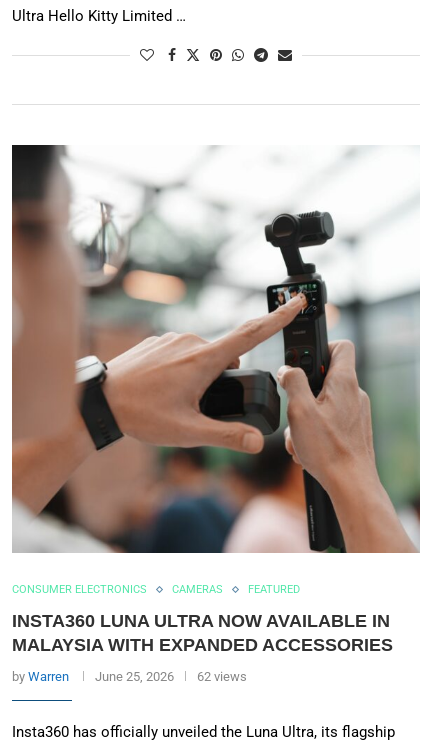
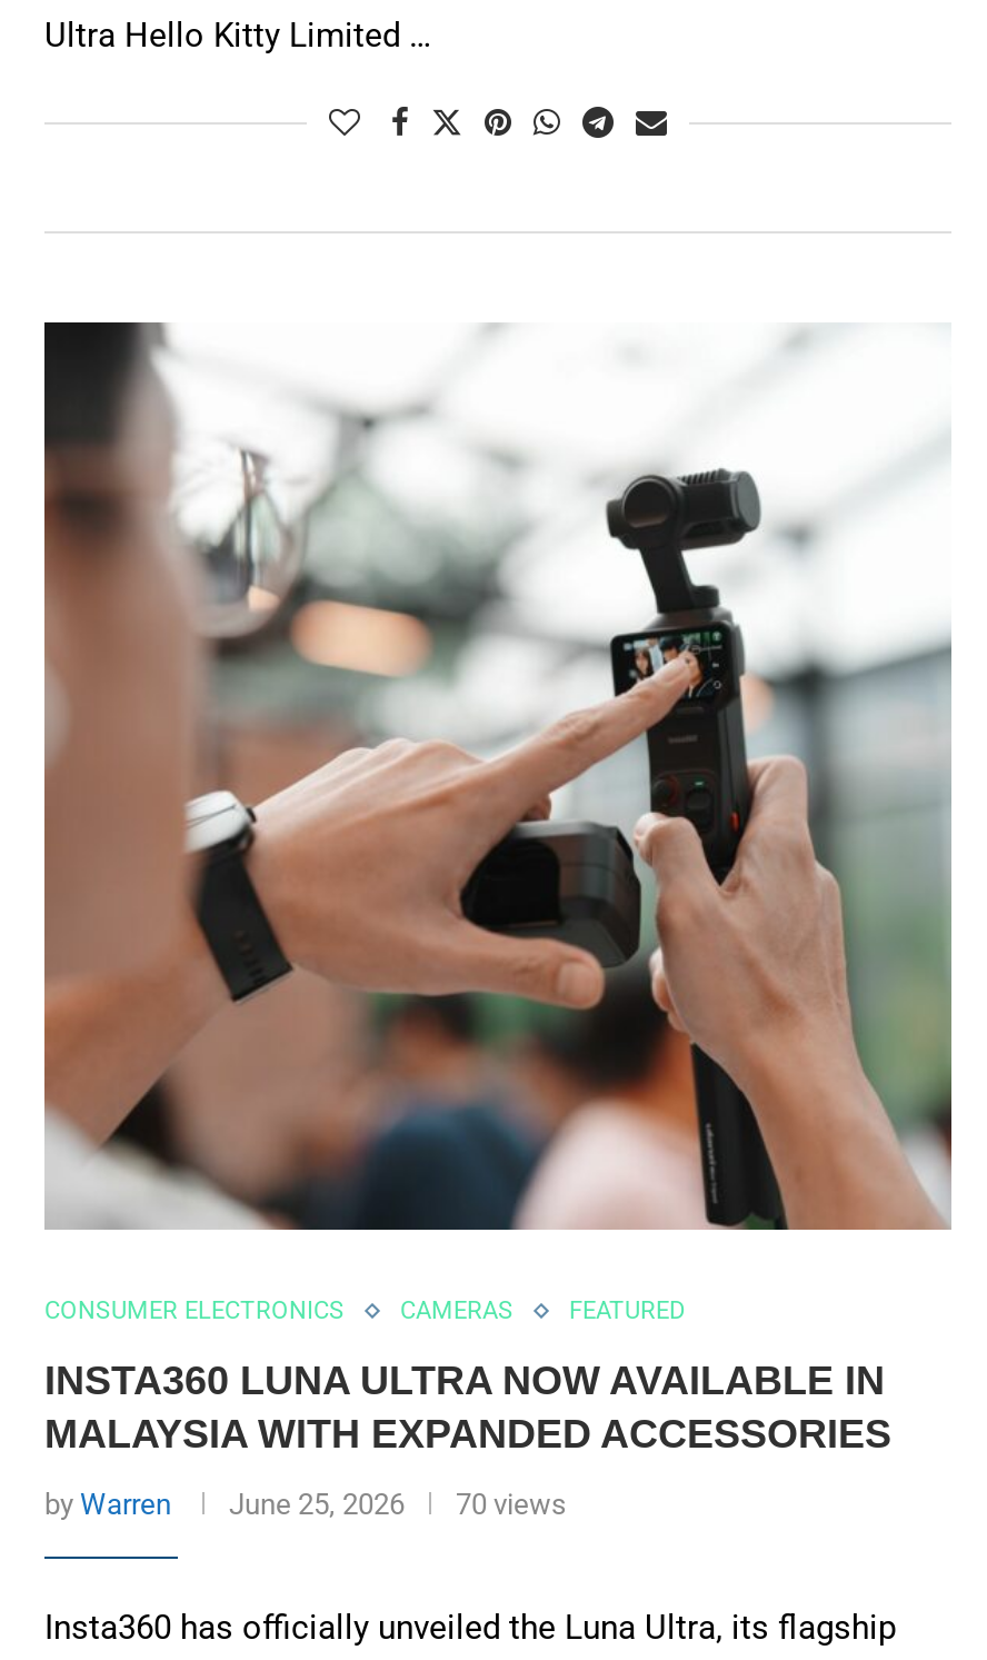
- by Warren June 25, 2026 62 views
+ by Warren June 25, 2026 70 views
